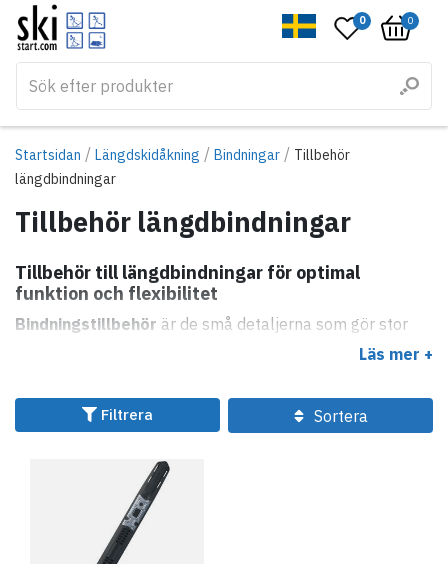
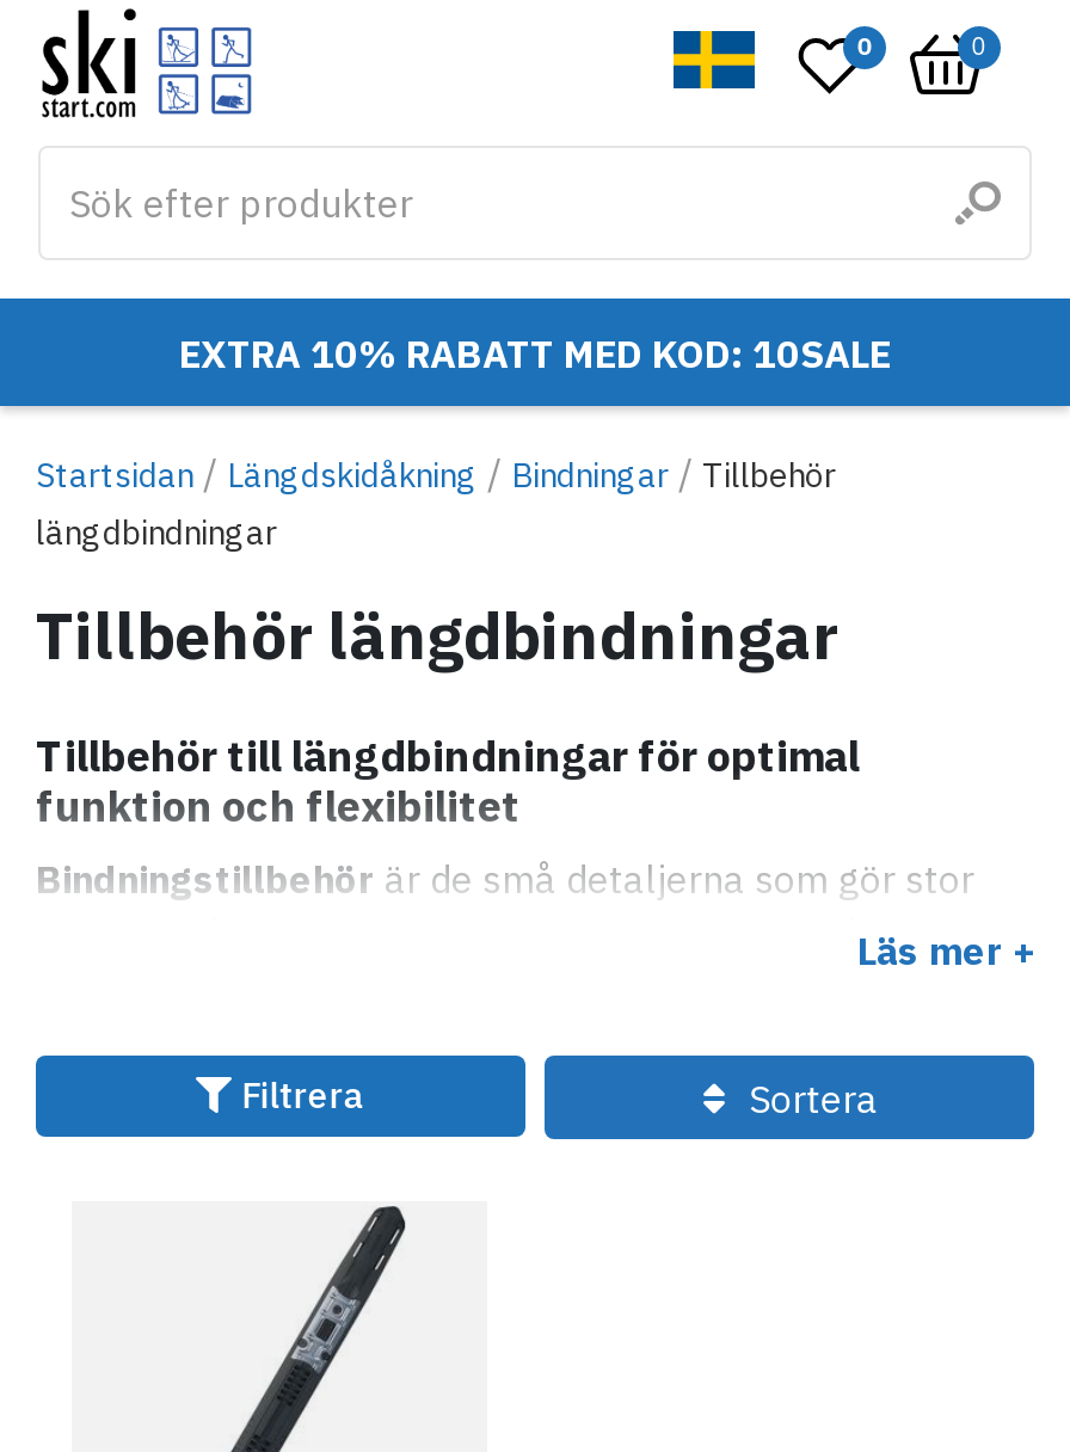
+ EXTRA 10% RABATT MED KOD: 10SALE
